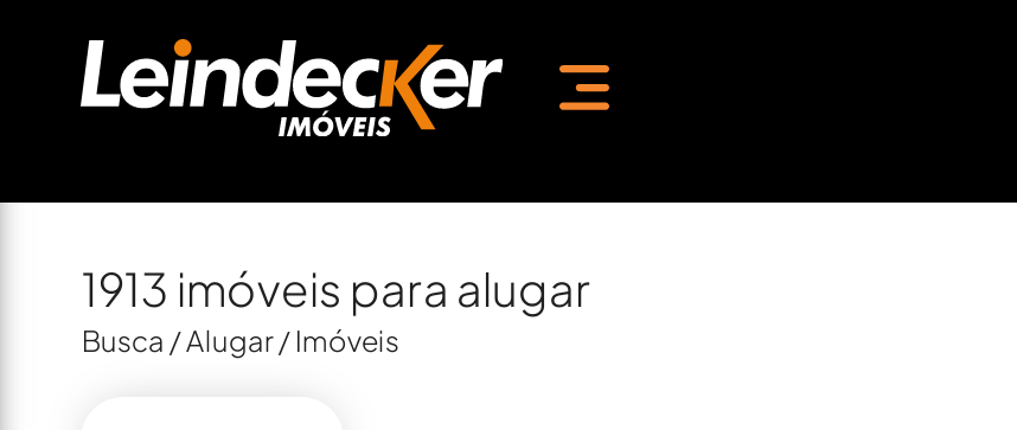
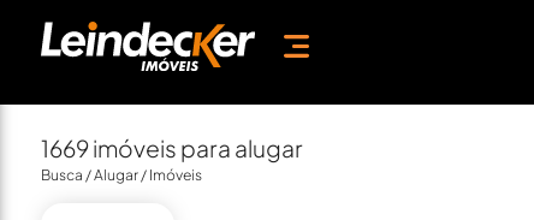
- 1913 imóveis para alugar
+ 1669 imóveis para alugar
